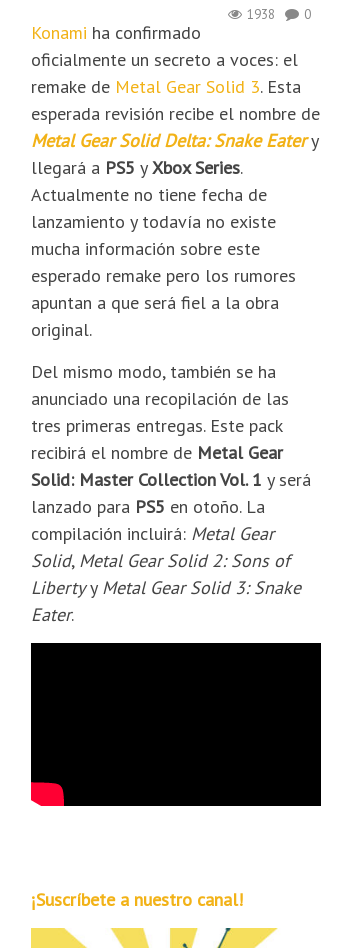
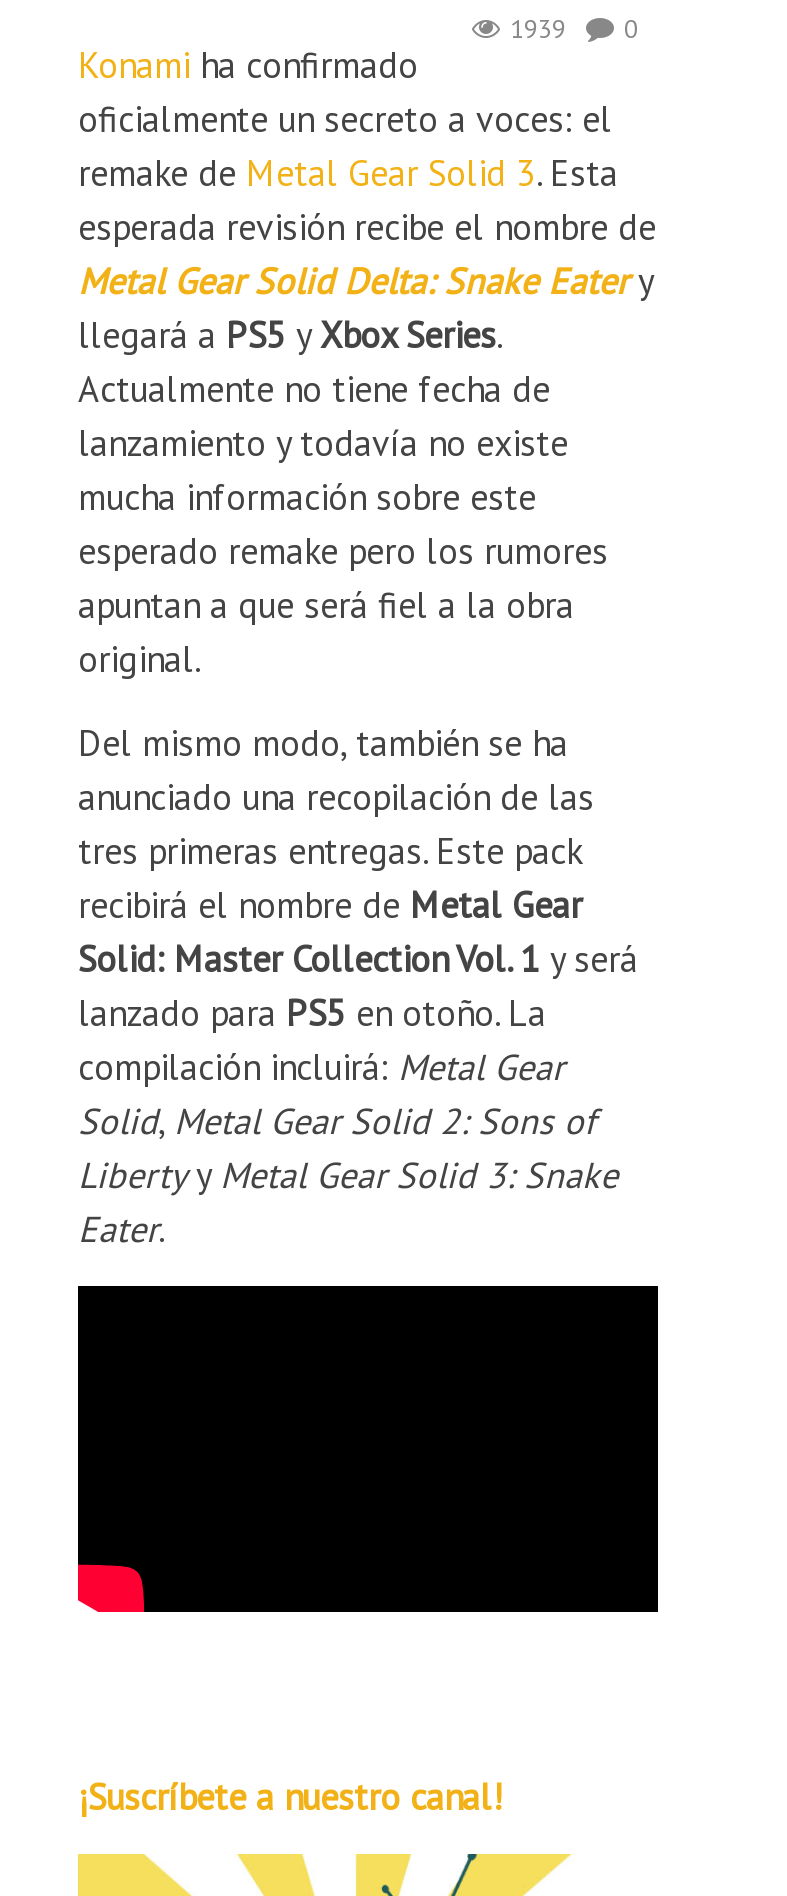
- 1938 0
+ 1939 0
